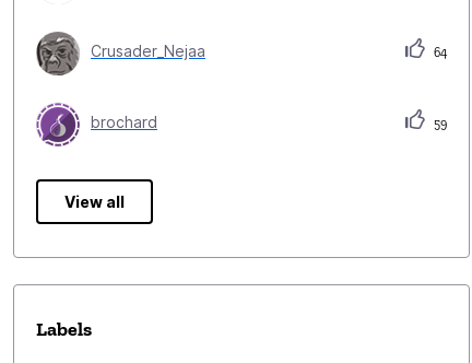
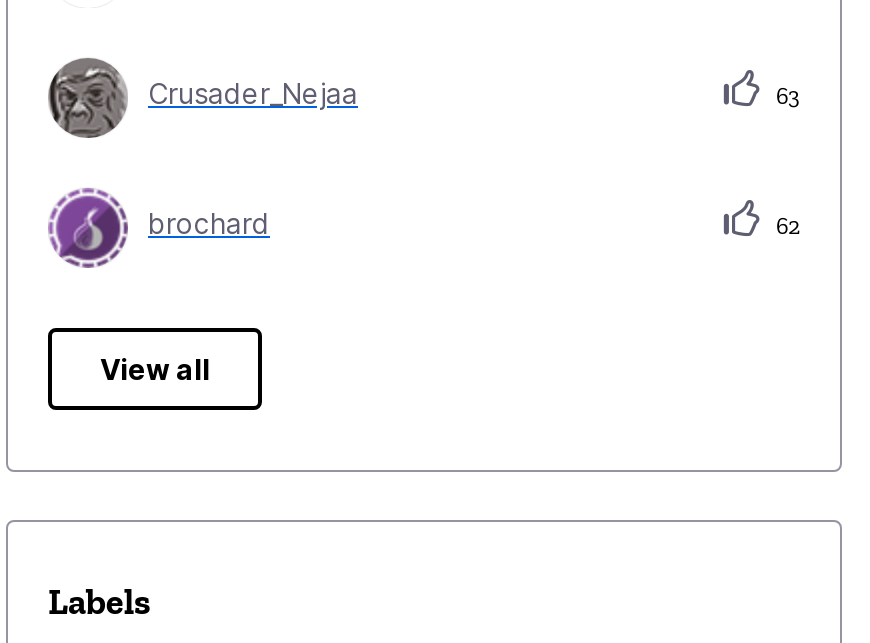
- 64
+ 63

- 59
+ 62
